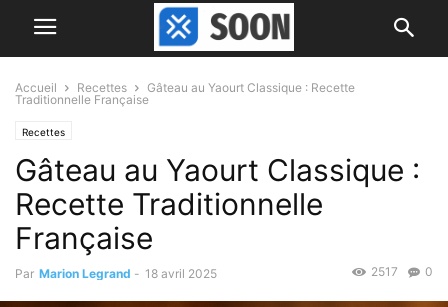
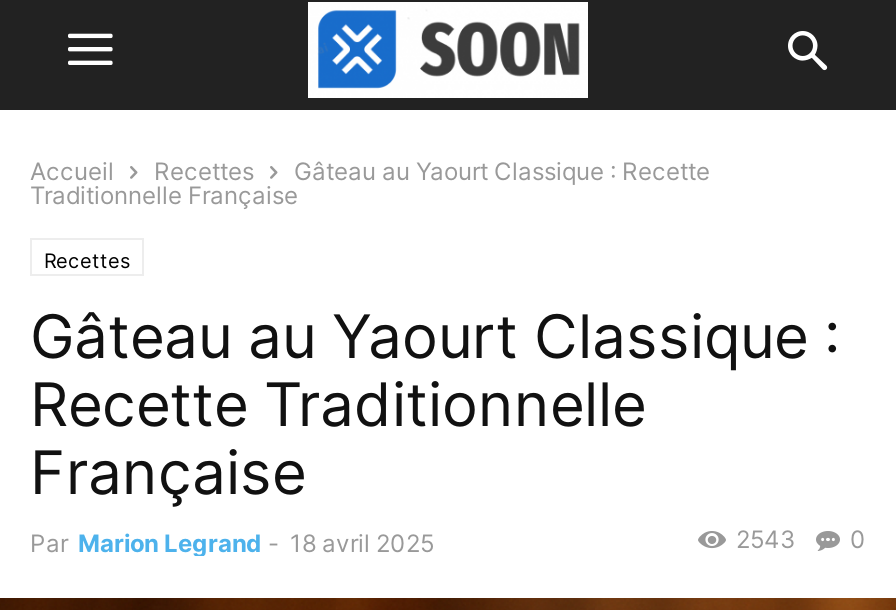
- 2517 0
+ 2543 0
